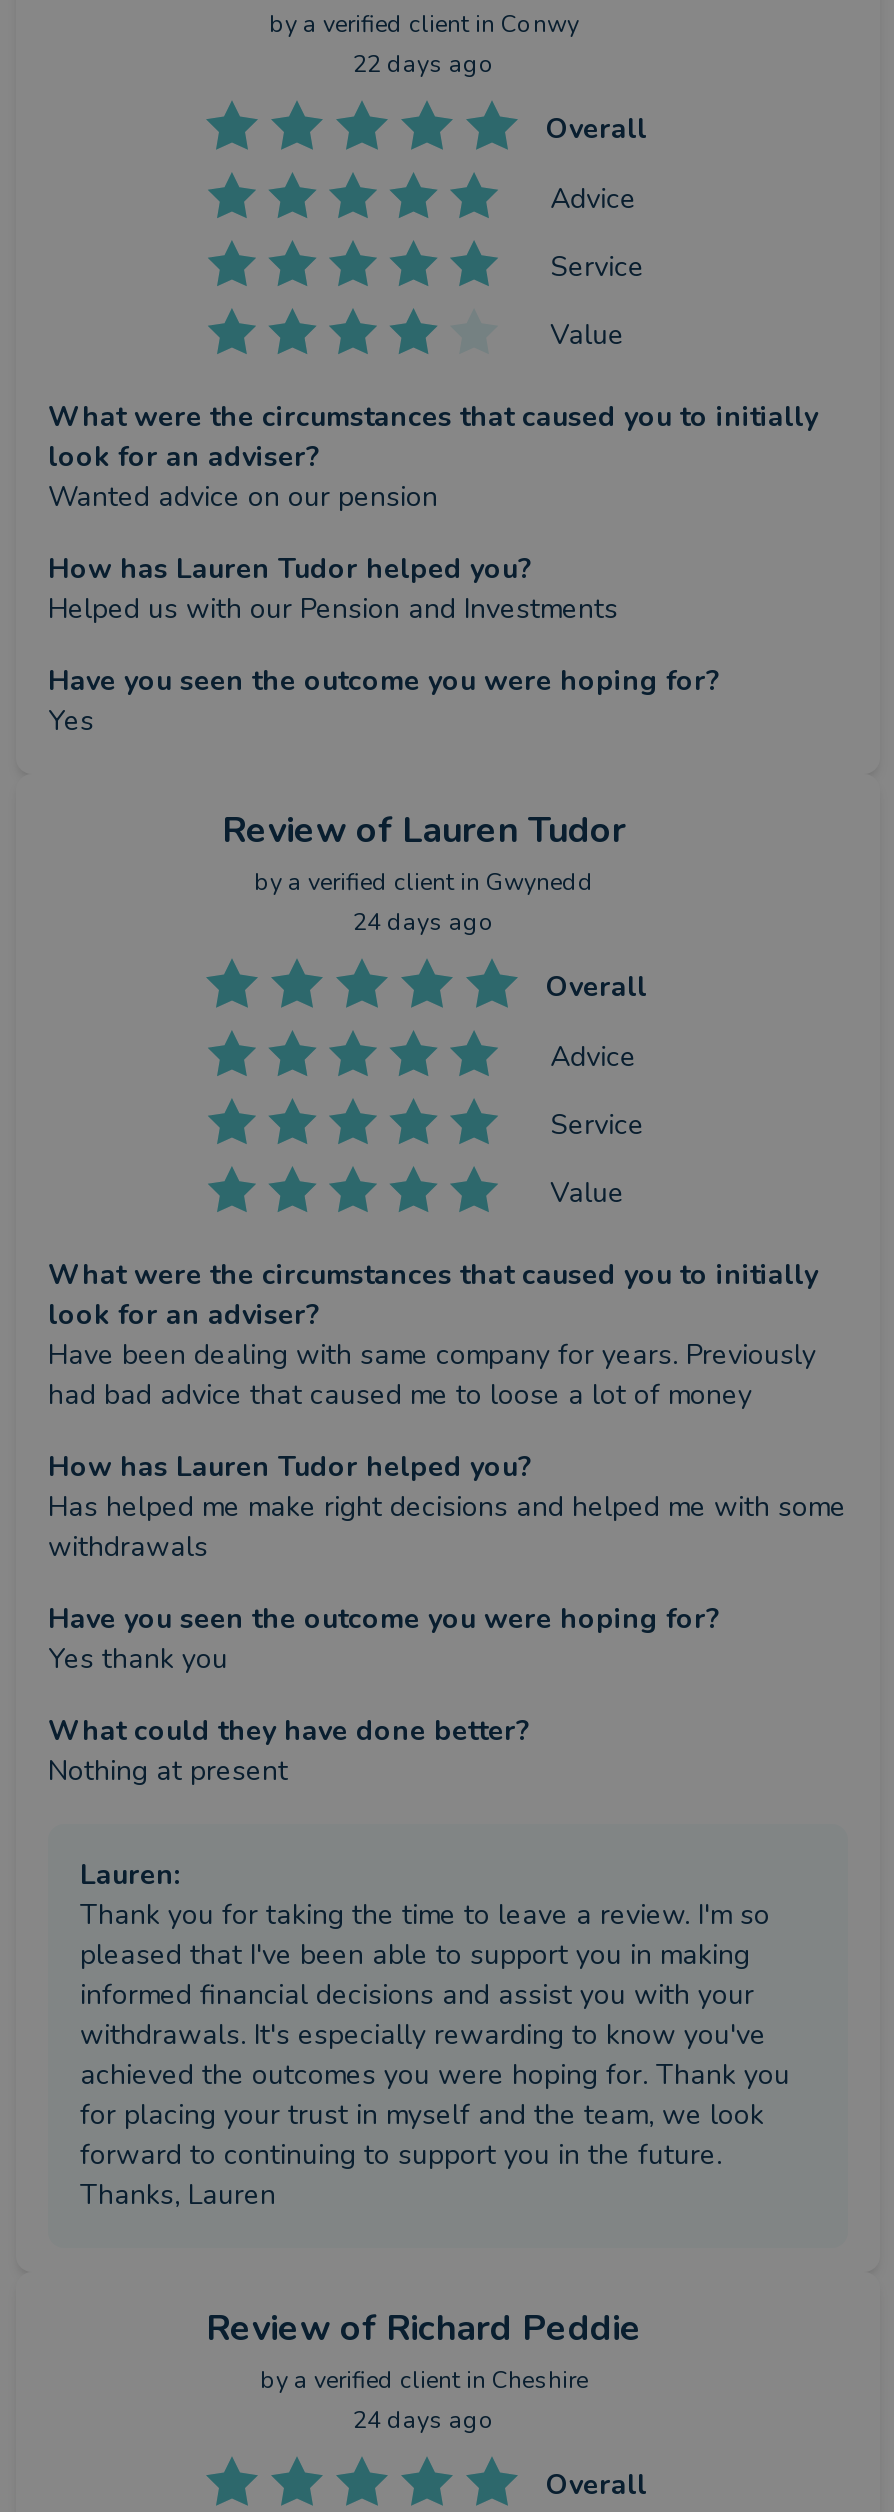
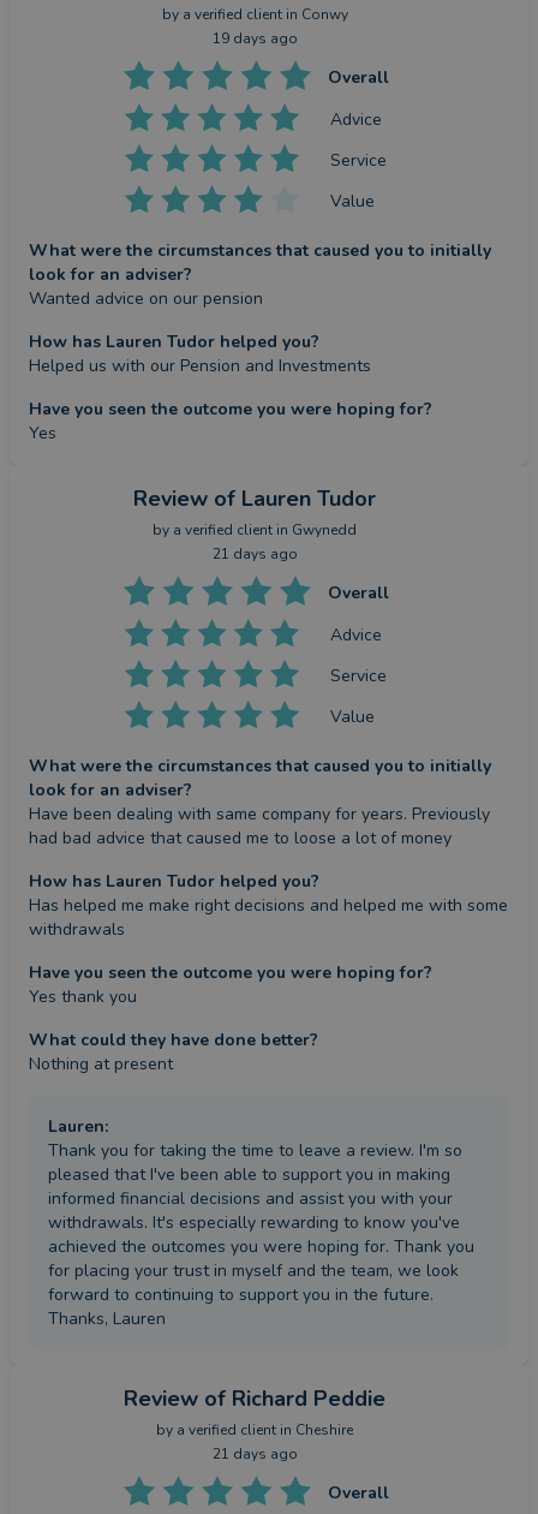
- 22 days ago
+ 19 days ago

- 24 days ago
+ 21 days ago

- 24 days ago
+ 21 days ago
